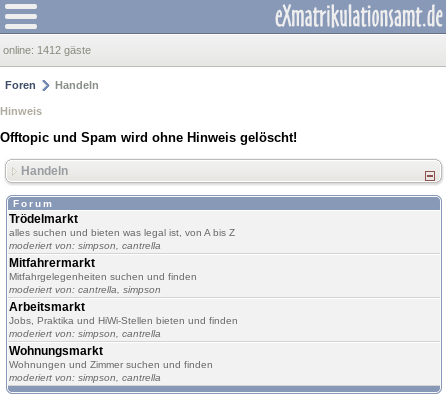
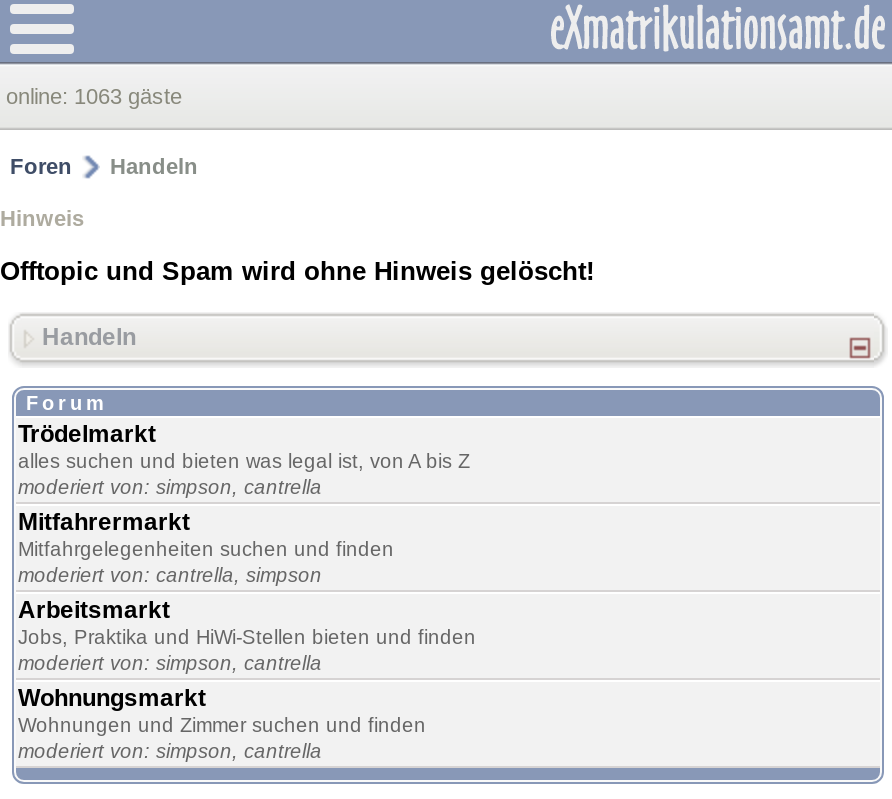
- online: 1412 gäste
+ online: 1063 gäste
